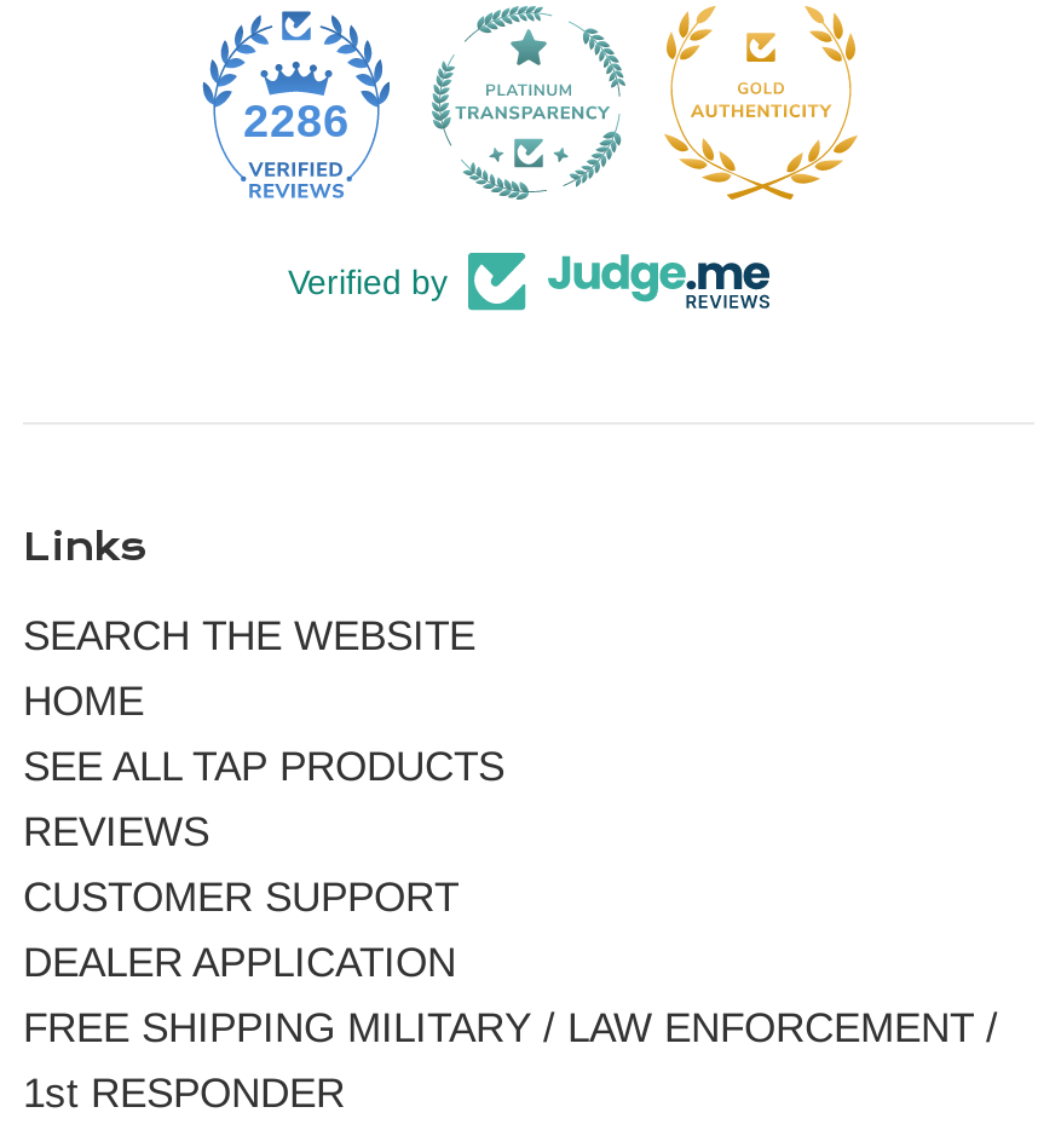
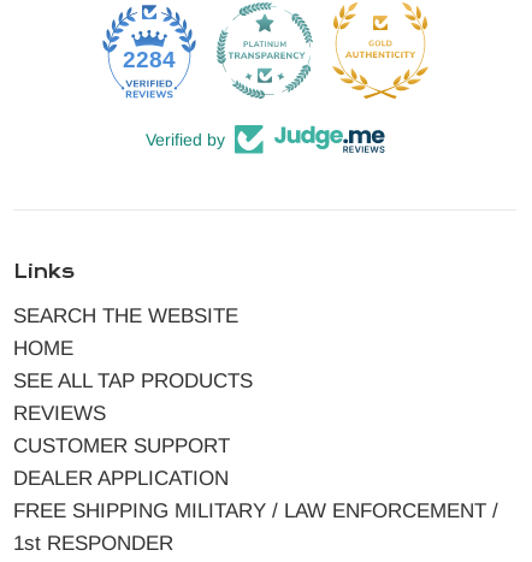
- 2286
+ 2284
